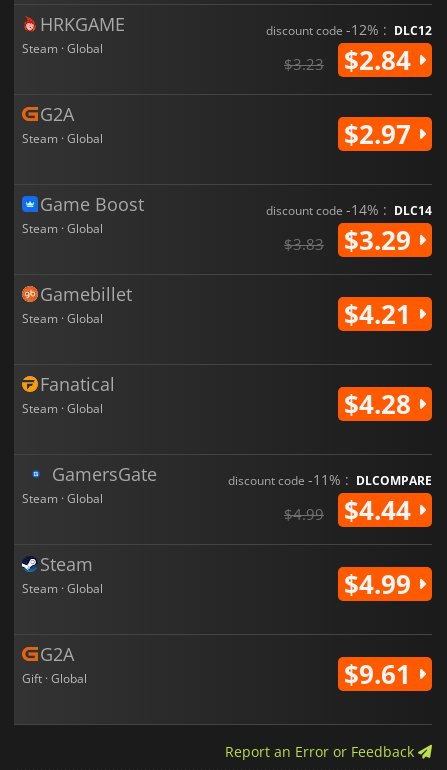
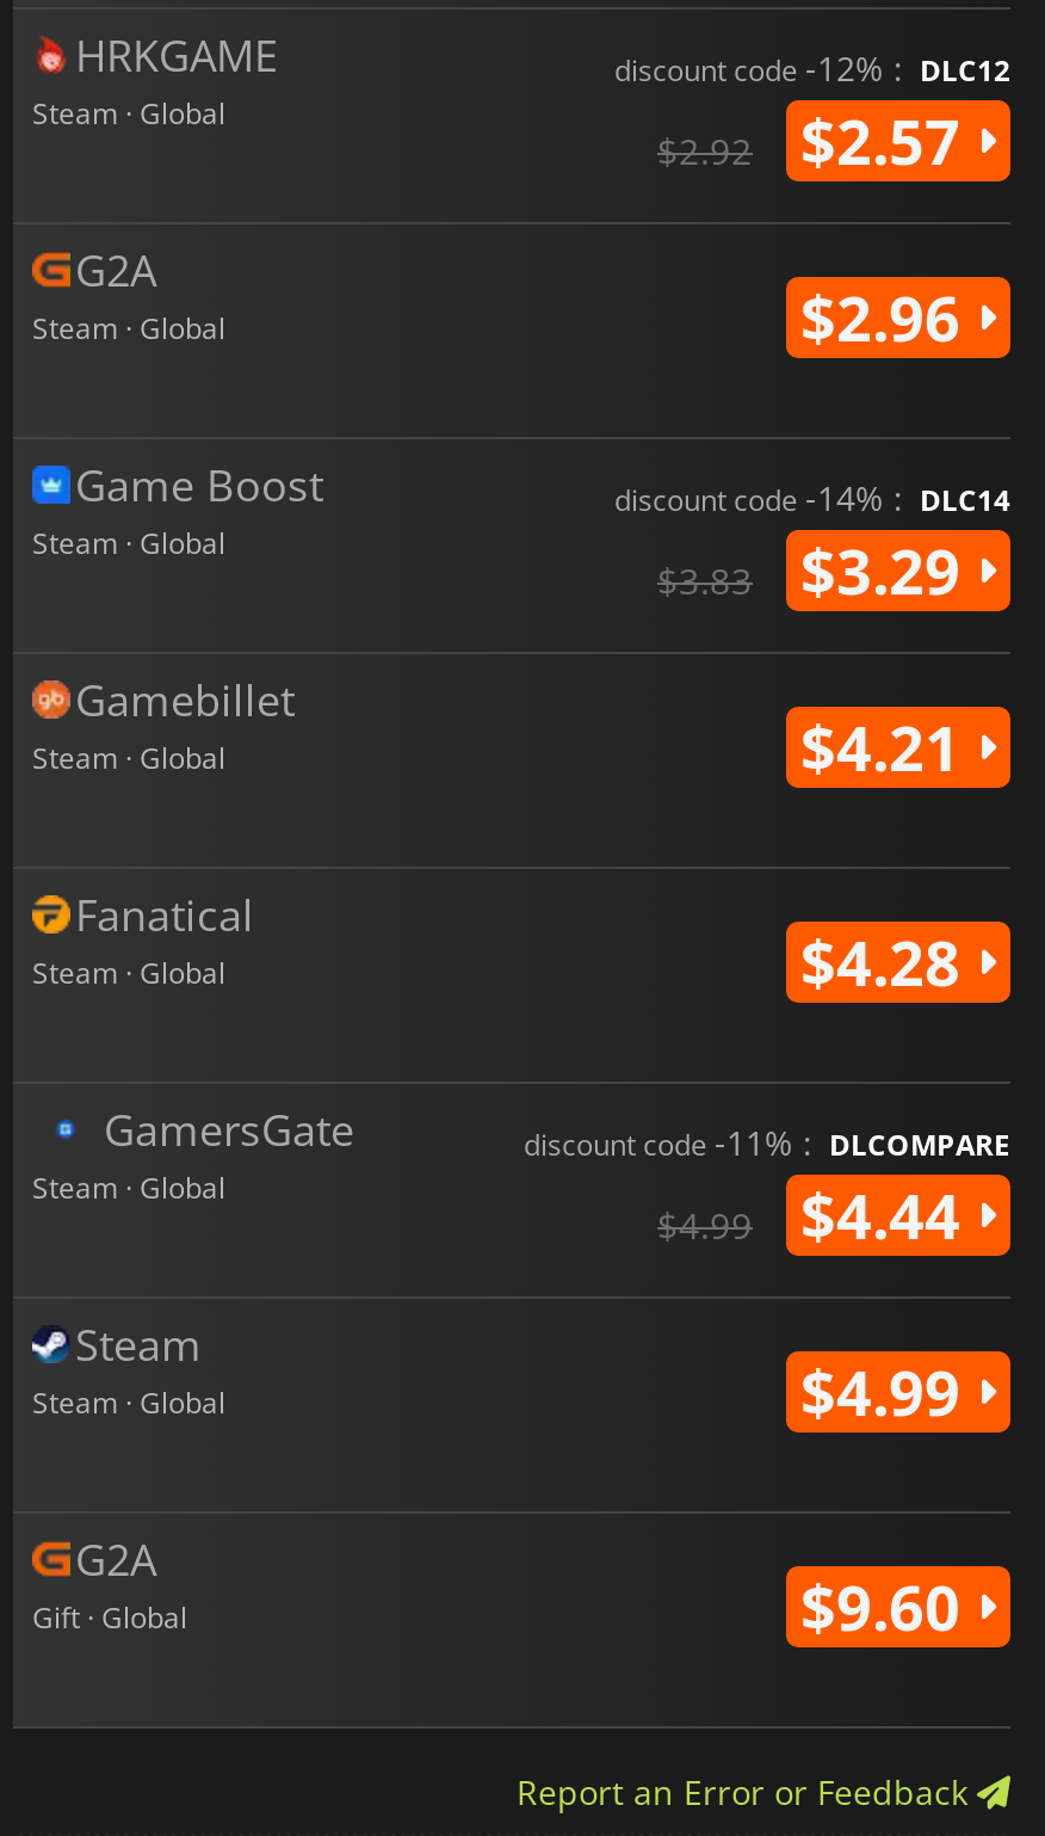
- $2.84
+ $2.57

- $3.23
+ $2.92

- $2.97
+ $2.96

- $9.61
+ $9.60
